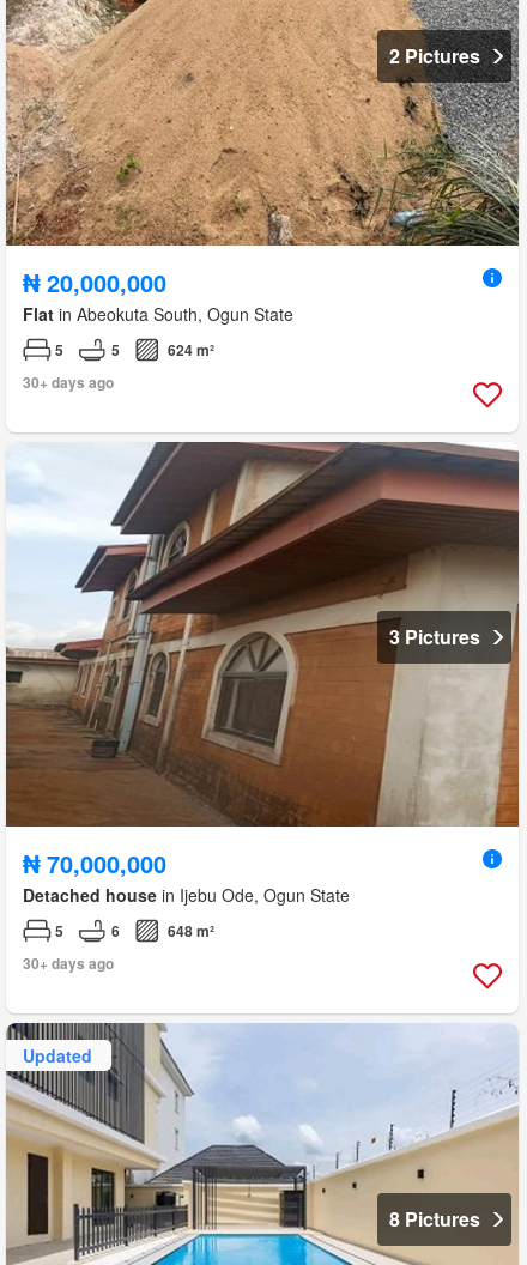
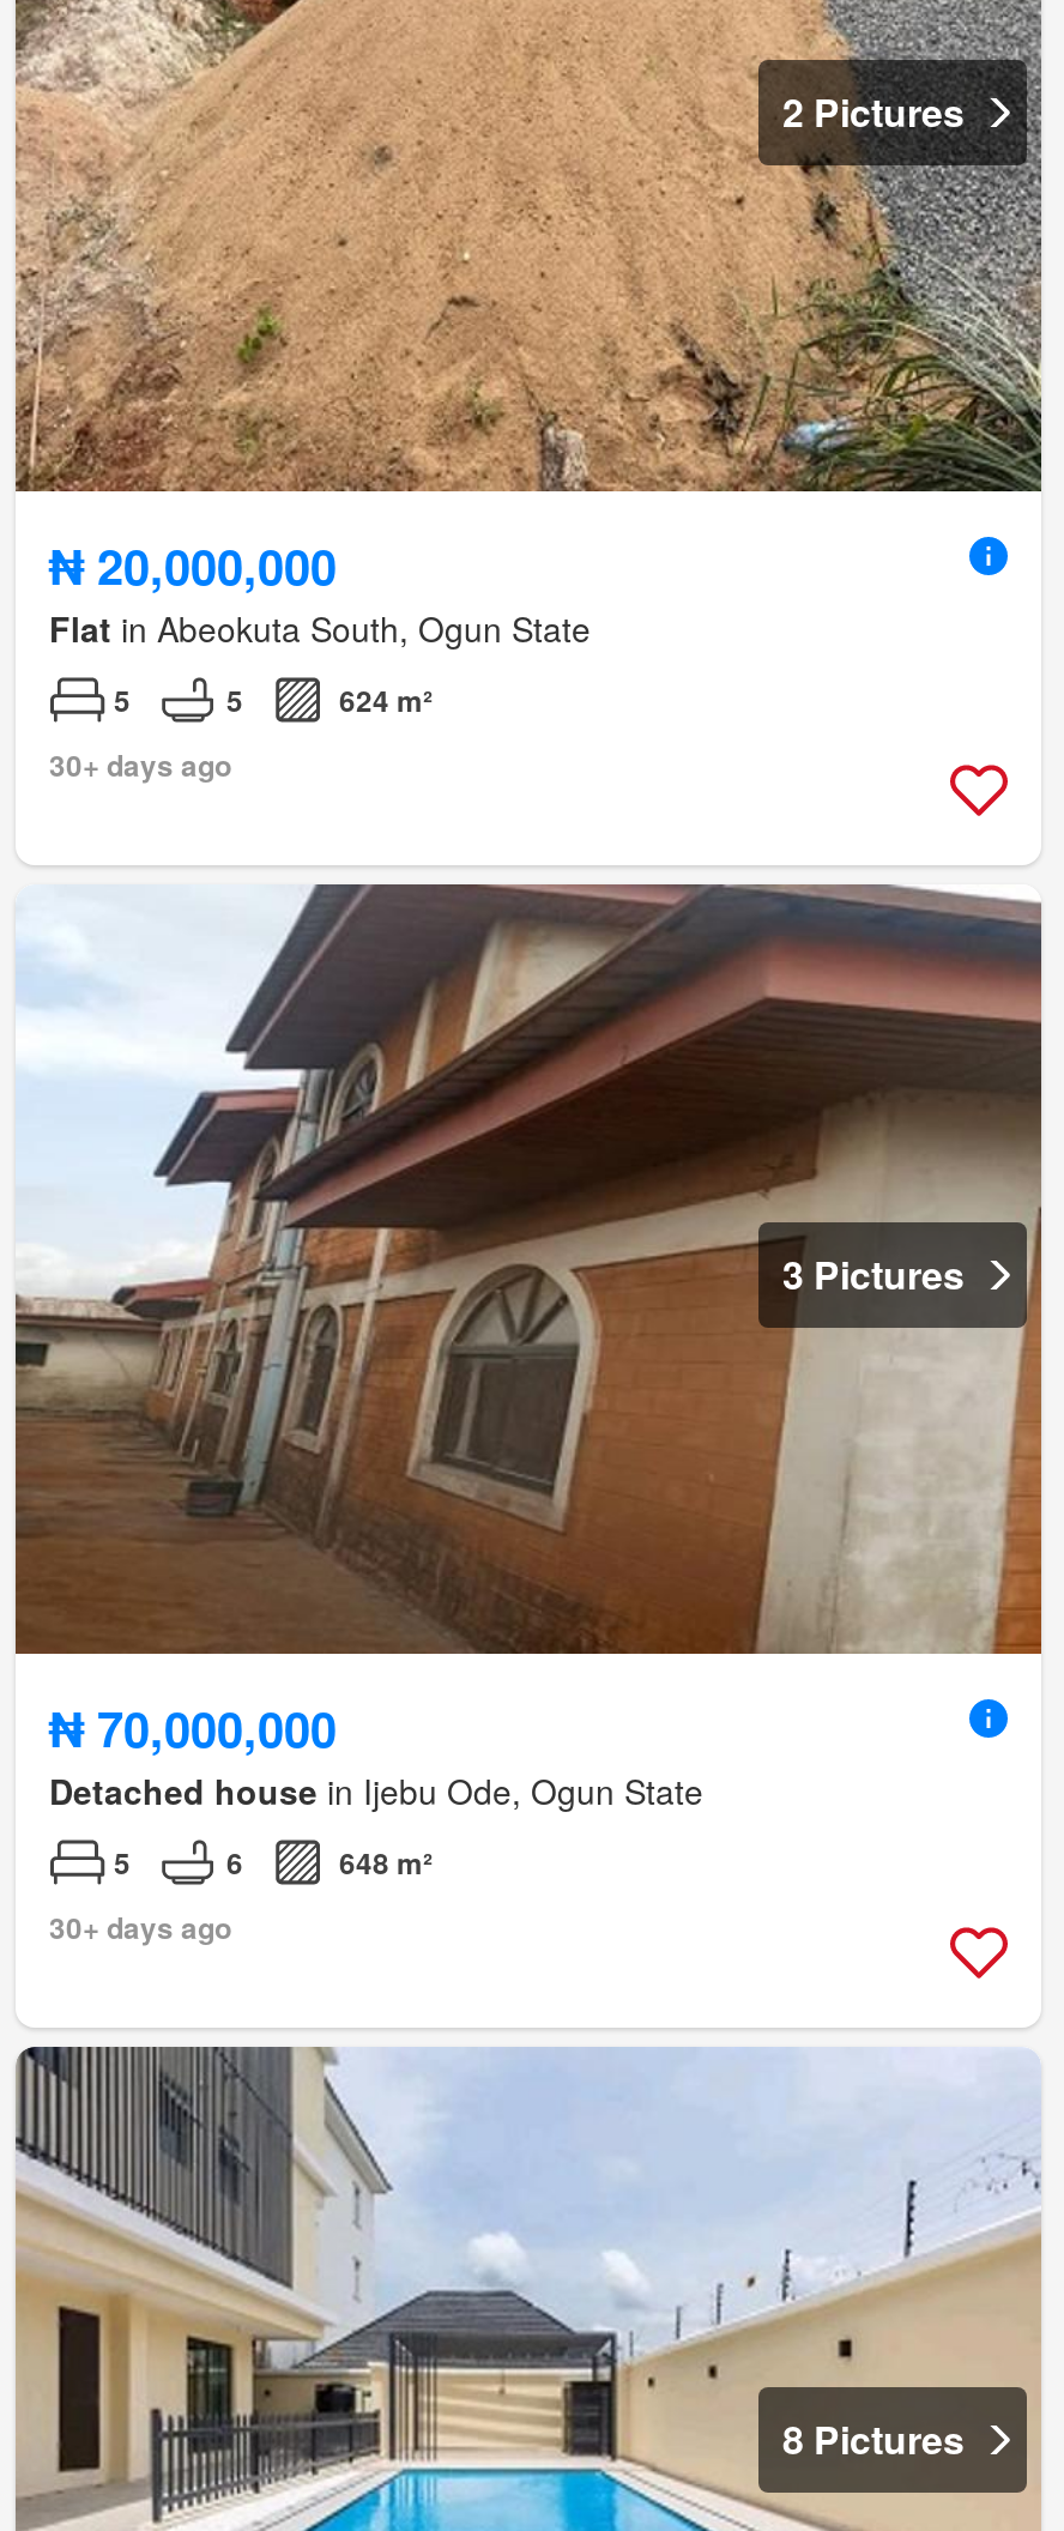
- Updated
